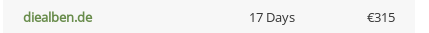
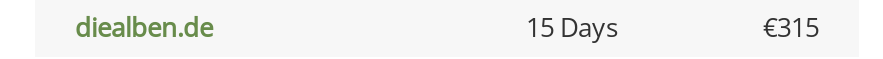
- 17 Days
+ 15 Days
